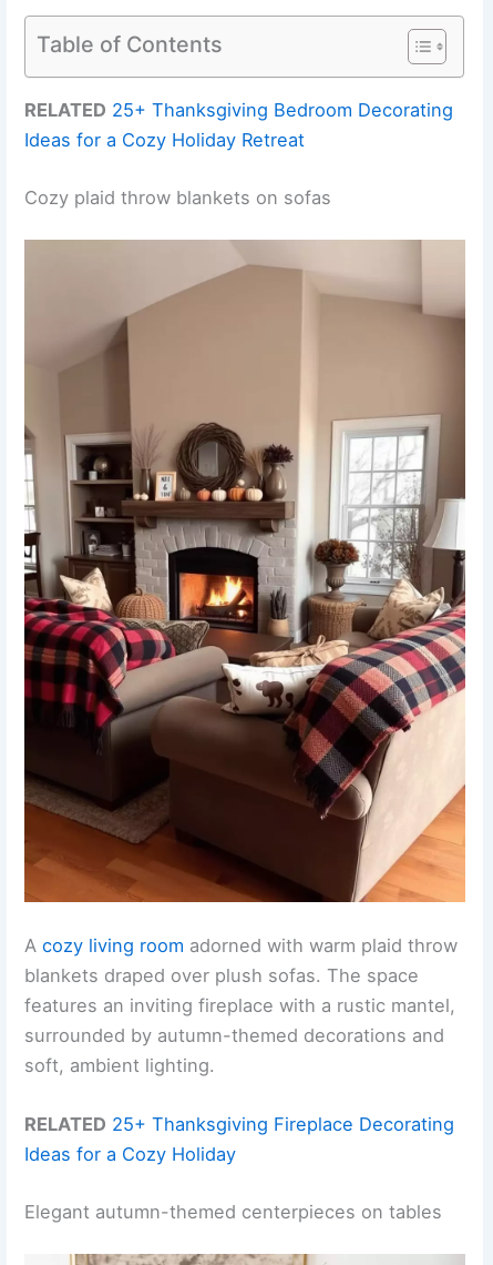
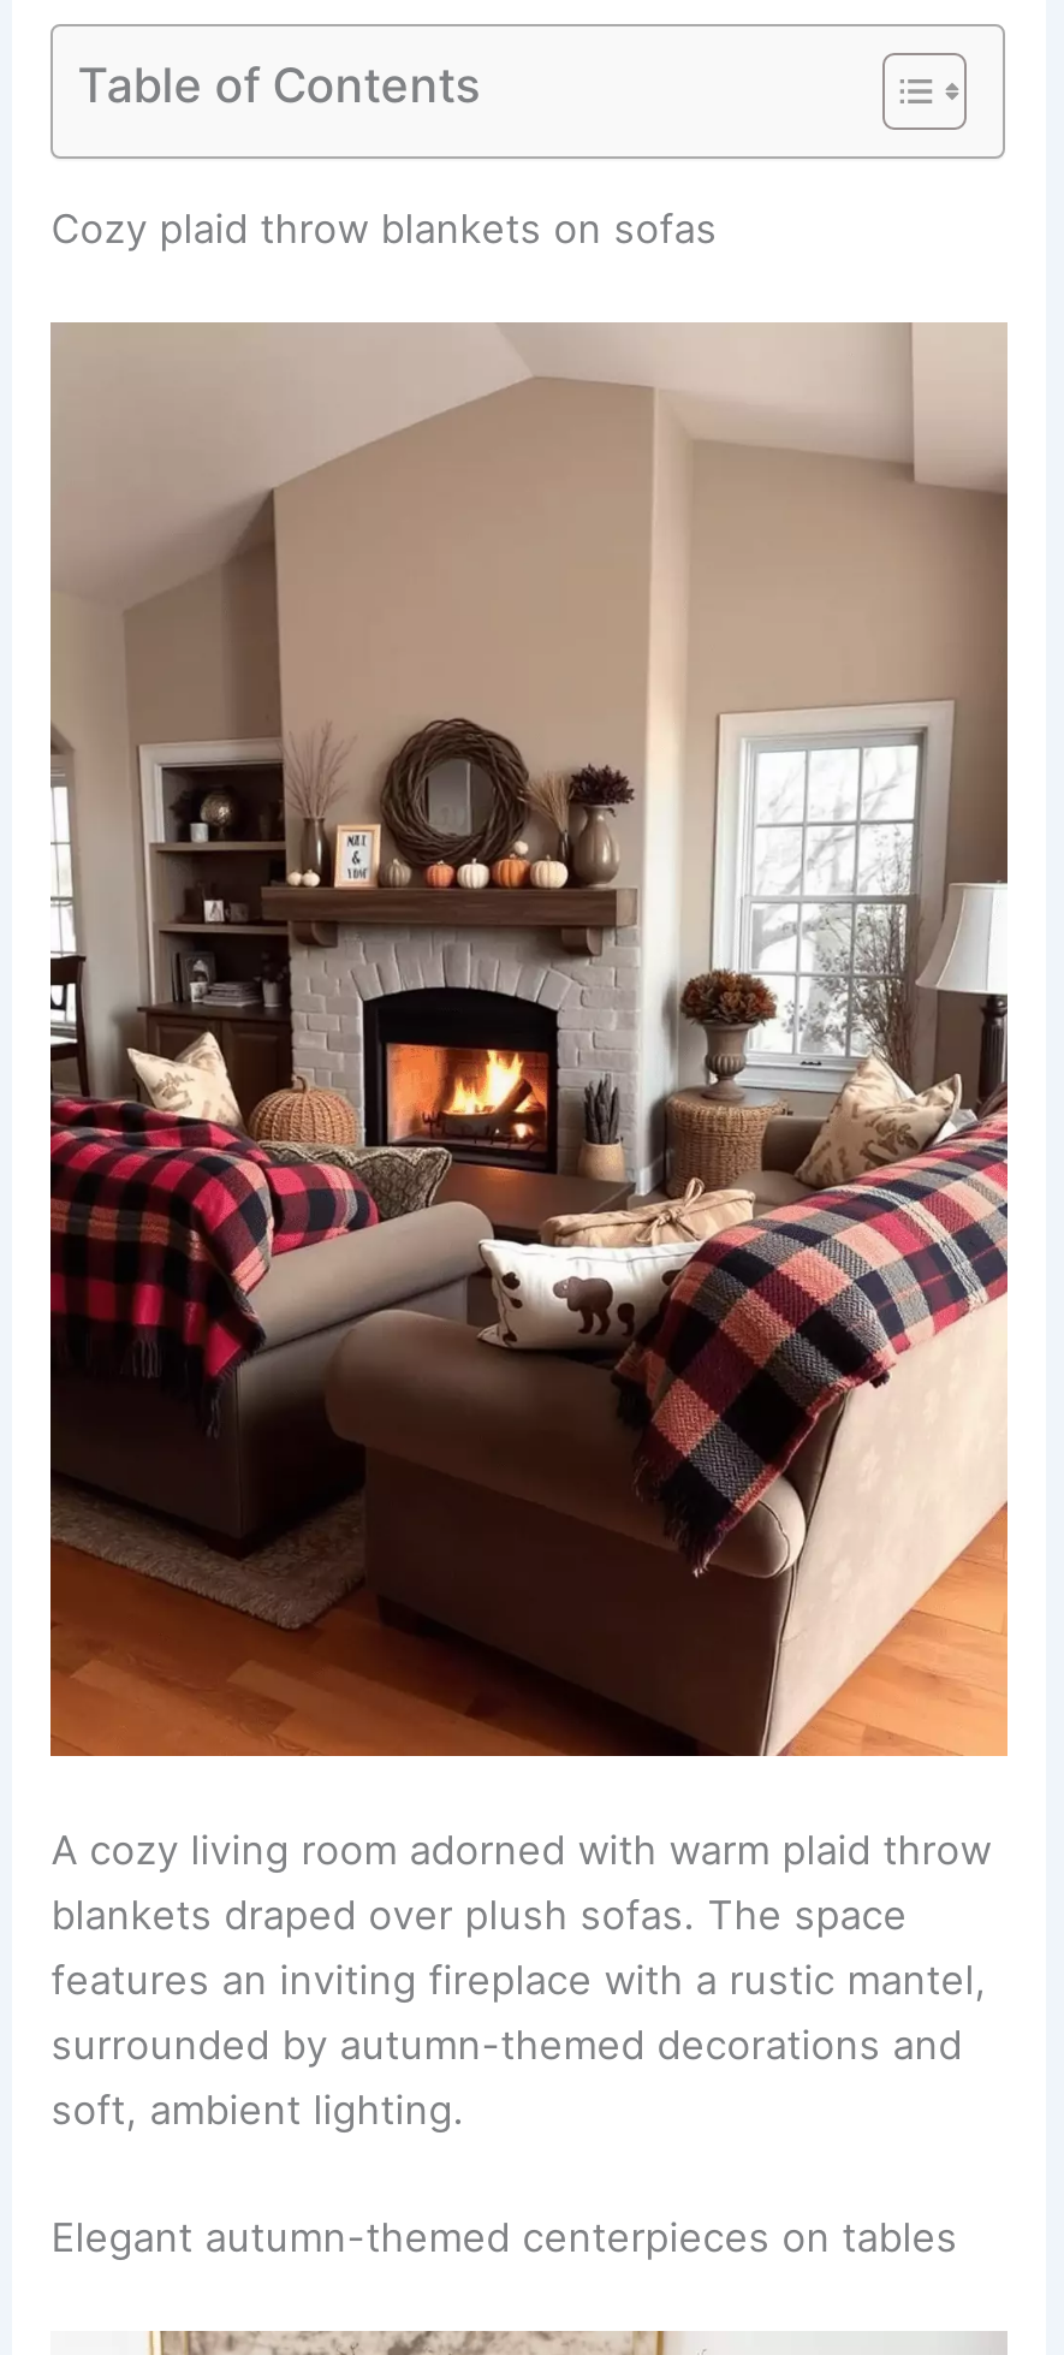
- RELATED 25+ Thanksgiving Bedroom Decorating
- Ideas for a Cozy Holiday Retreat

- RELATED 25+ Thanksgiving Fireplace Decorating
- Ideas for a Cozy Holiday
